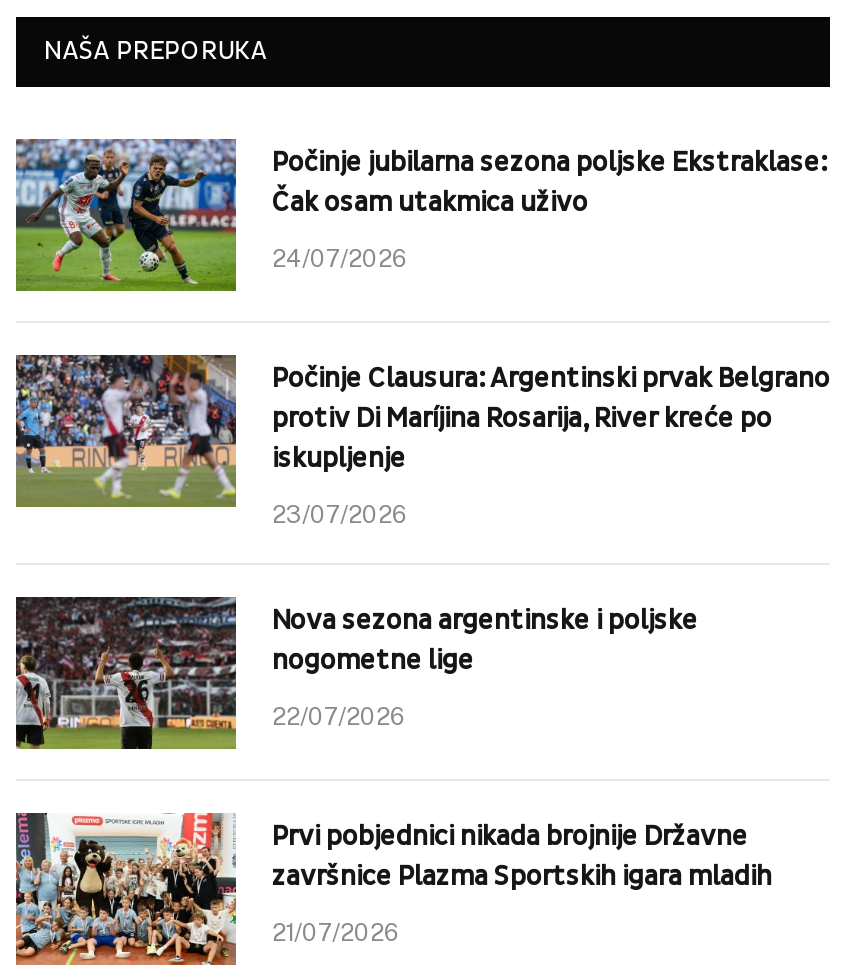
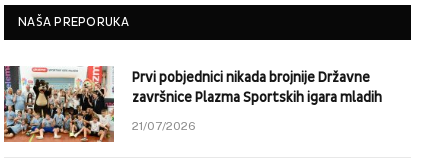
- [image]
- Počinje jubilarna sezona poljske Ekstraklase:
- Čak osam utakmica uživo
- 24/07/2026

- [image]
- Počinje Clausura: Argentinski prvak Belgrano
- protiv Di Maríjina Rosarija, River kreće po
- iskupljenje
- 23/07/2026
- Nova sezona argentinske i poljske
- nogometne lige
- 22/07/2026

- [image]
